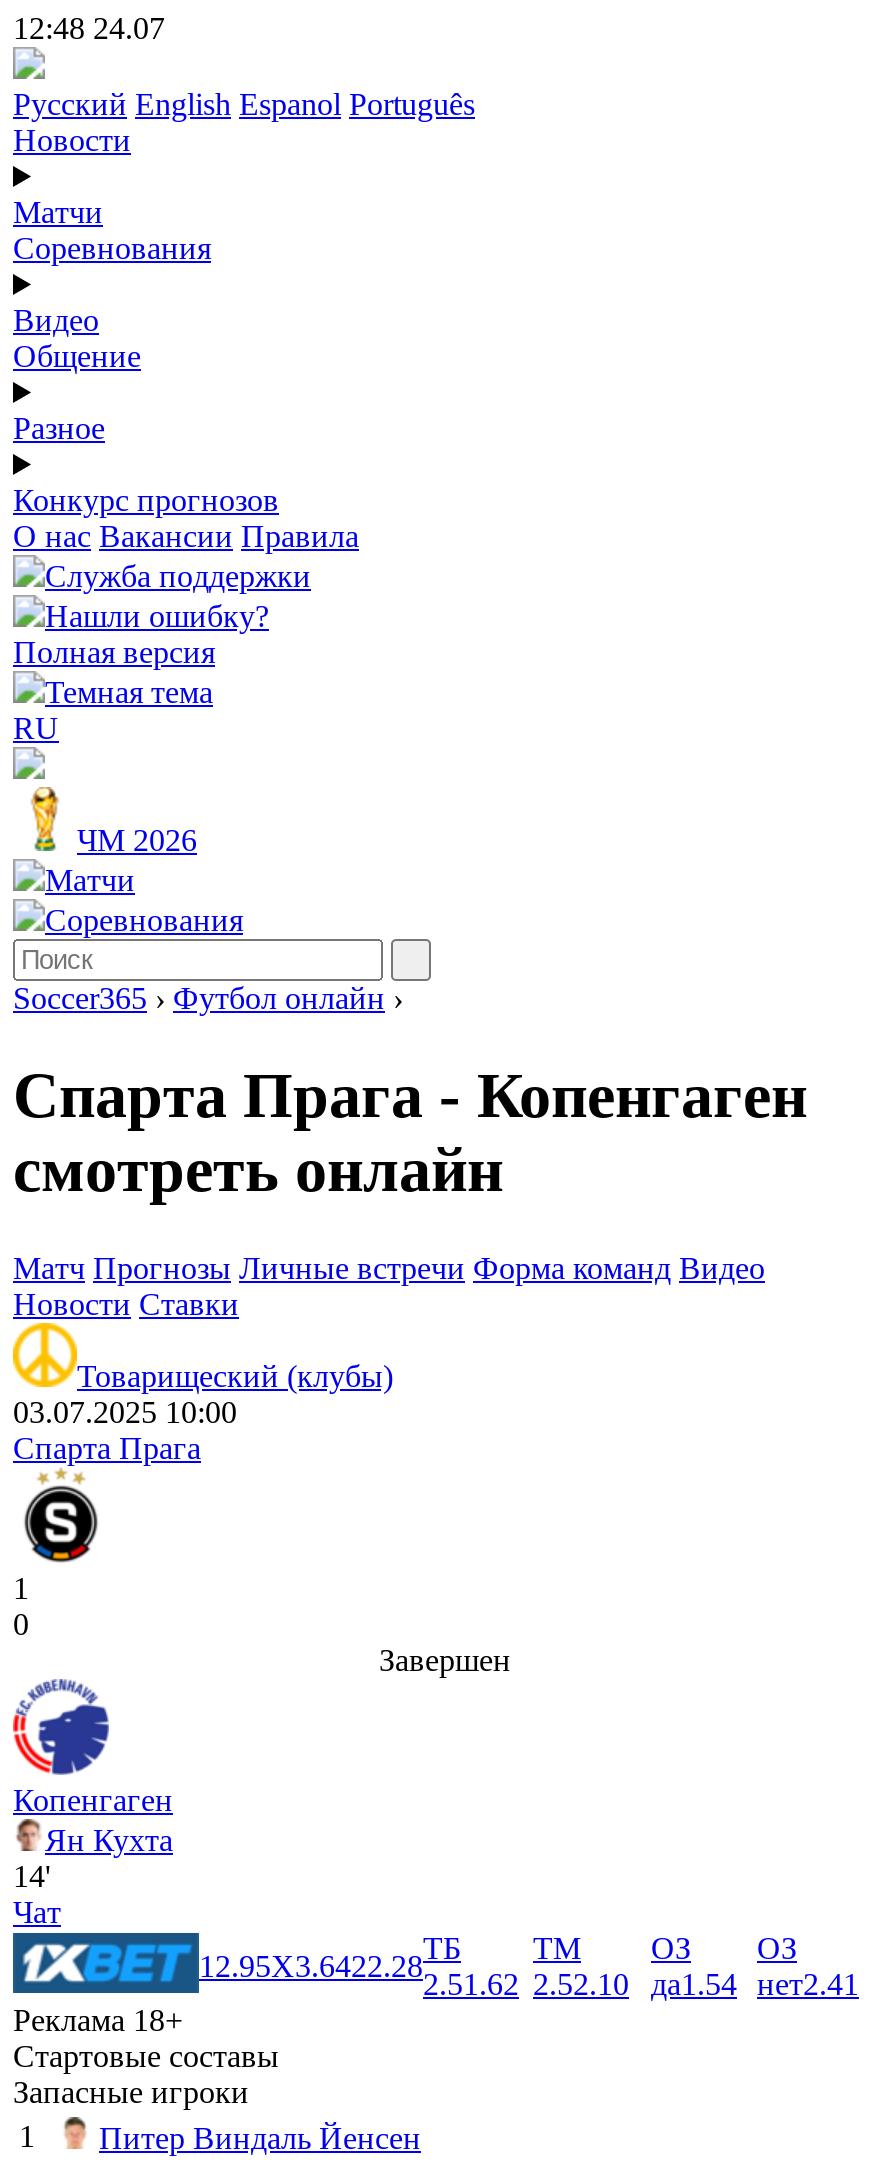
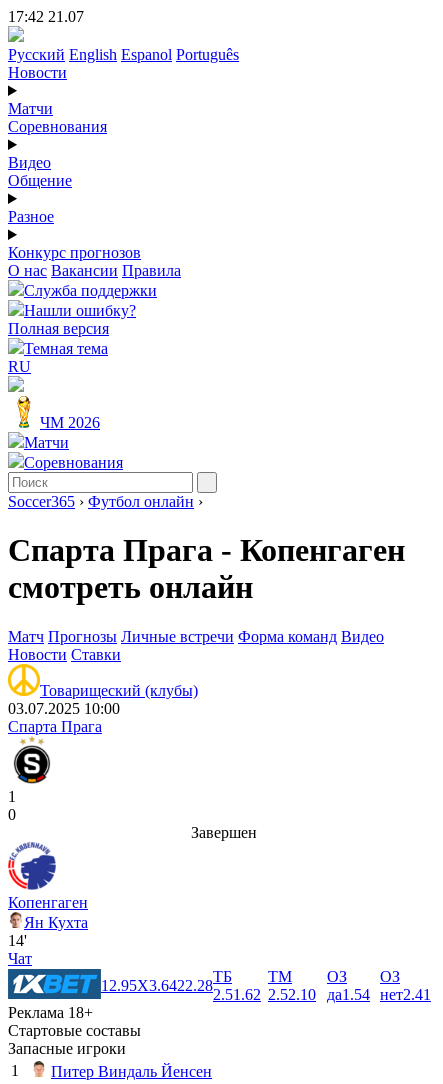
- 12:48 24.07
+ 17:42 21.07
